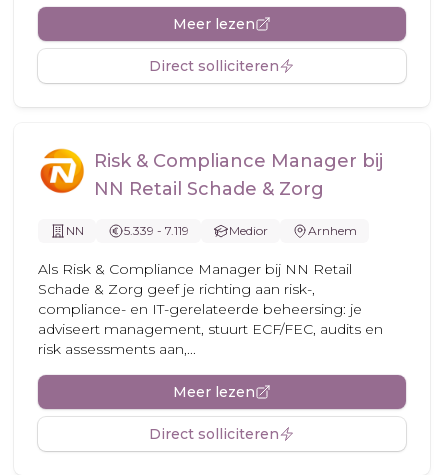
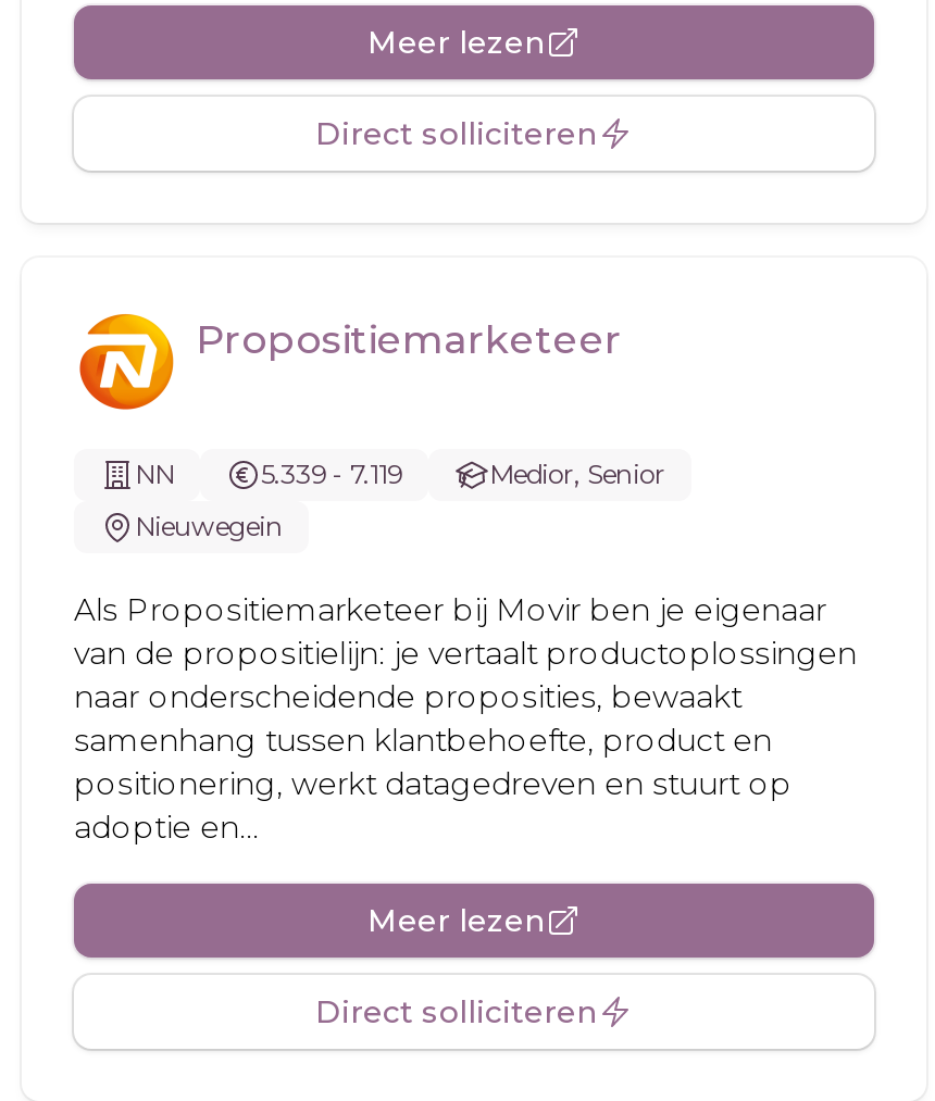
- Risk & Compliance Manager bij
- NN Retail Schade & Zorg
+ Propositiemarketeer

- Medior
- Arnhem
- Als Risk & Compliance Manager bij NN Retail
- Schade & Zorg geef je richting aan risk-,
- compliance- en IT-gerelateerde beheersing: je
- adviseert management, stuurt ECF/FEC, audits en
- risk assessments aan,...
+ Medior, Senior
+ Nieuwegein
+ Als Propositiemarketeer bij Movir ben je eigenaar
+ van de propositielijn: je vertaalt productoplossingen
+ naar onderscheidende proposities, bewaakt
+ samenhang tussen klantbehoefte, product en
+ positionering, werkt datagedreven en stuurt op
+ adoptie en...
